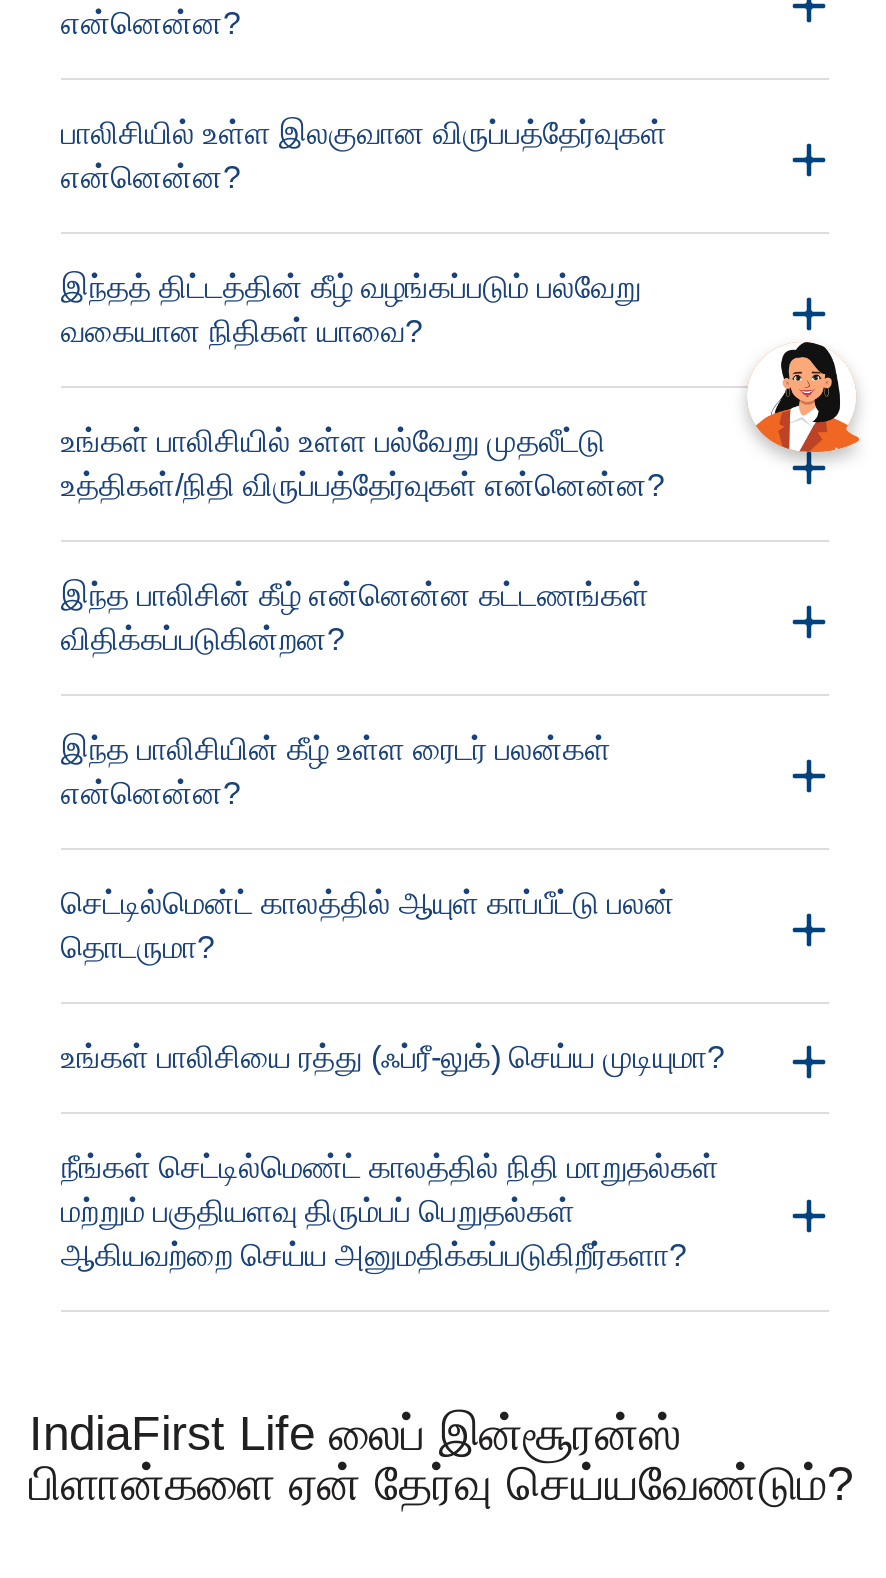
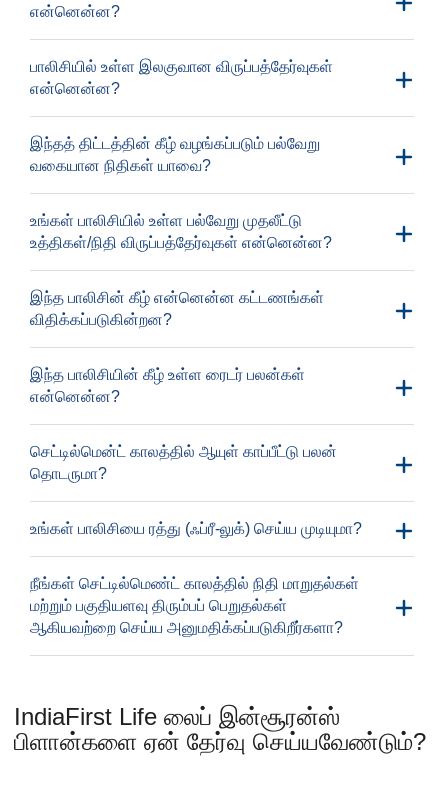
- [image]
